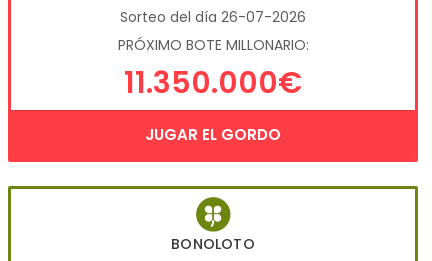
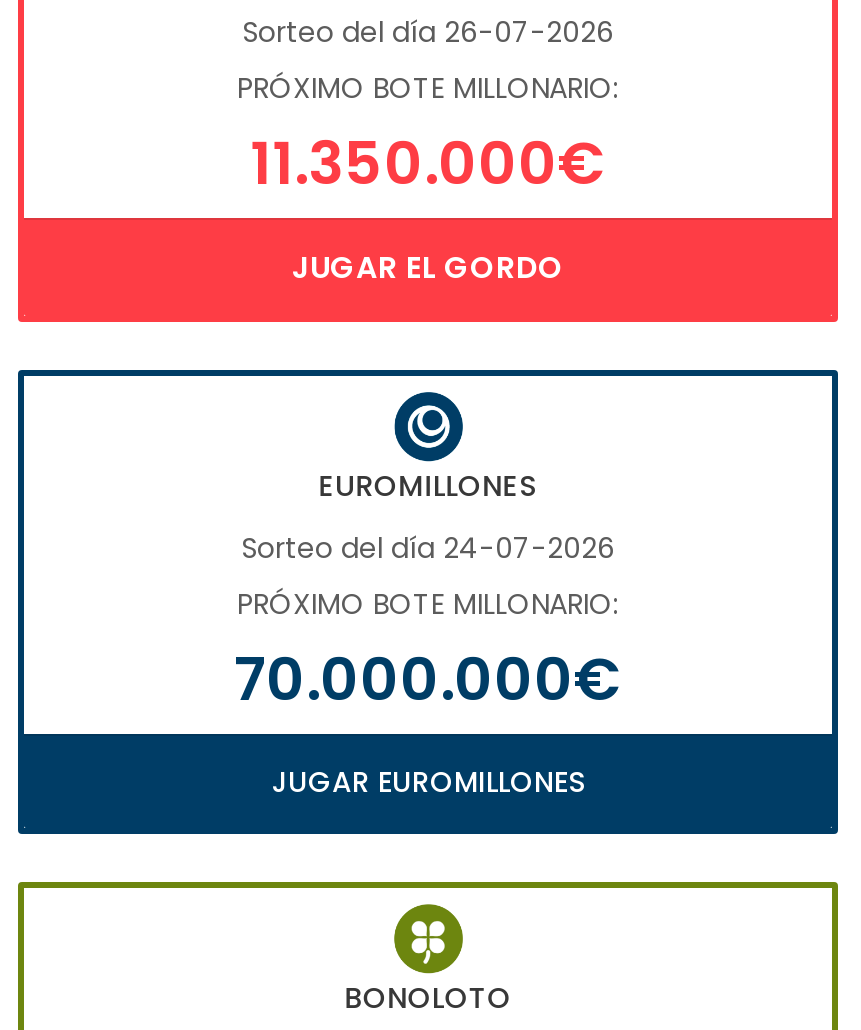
+ [image]
+ EUROMILLONES
+ Sorteo del día 24-07-2026
+ PRÓXIMO BOTE MILLONARIO:
+ 70.000.000€
+ JUGAR EUROMILLONES
